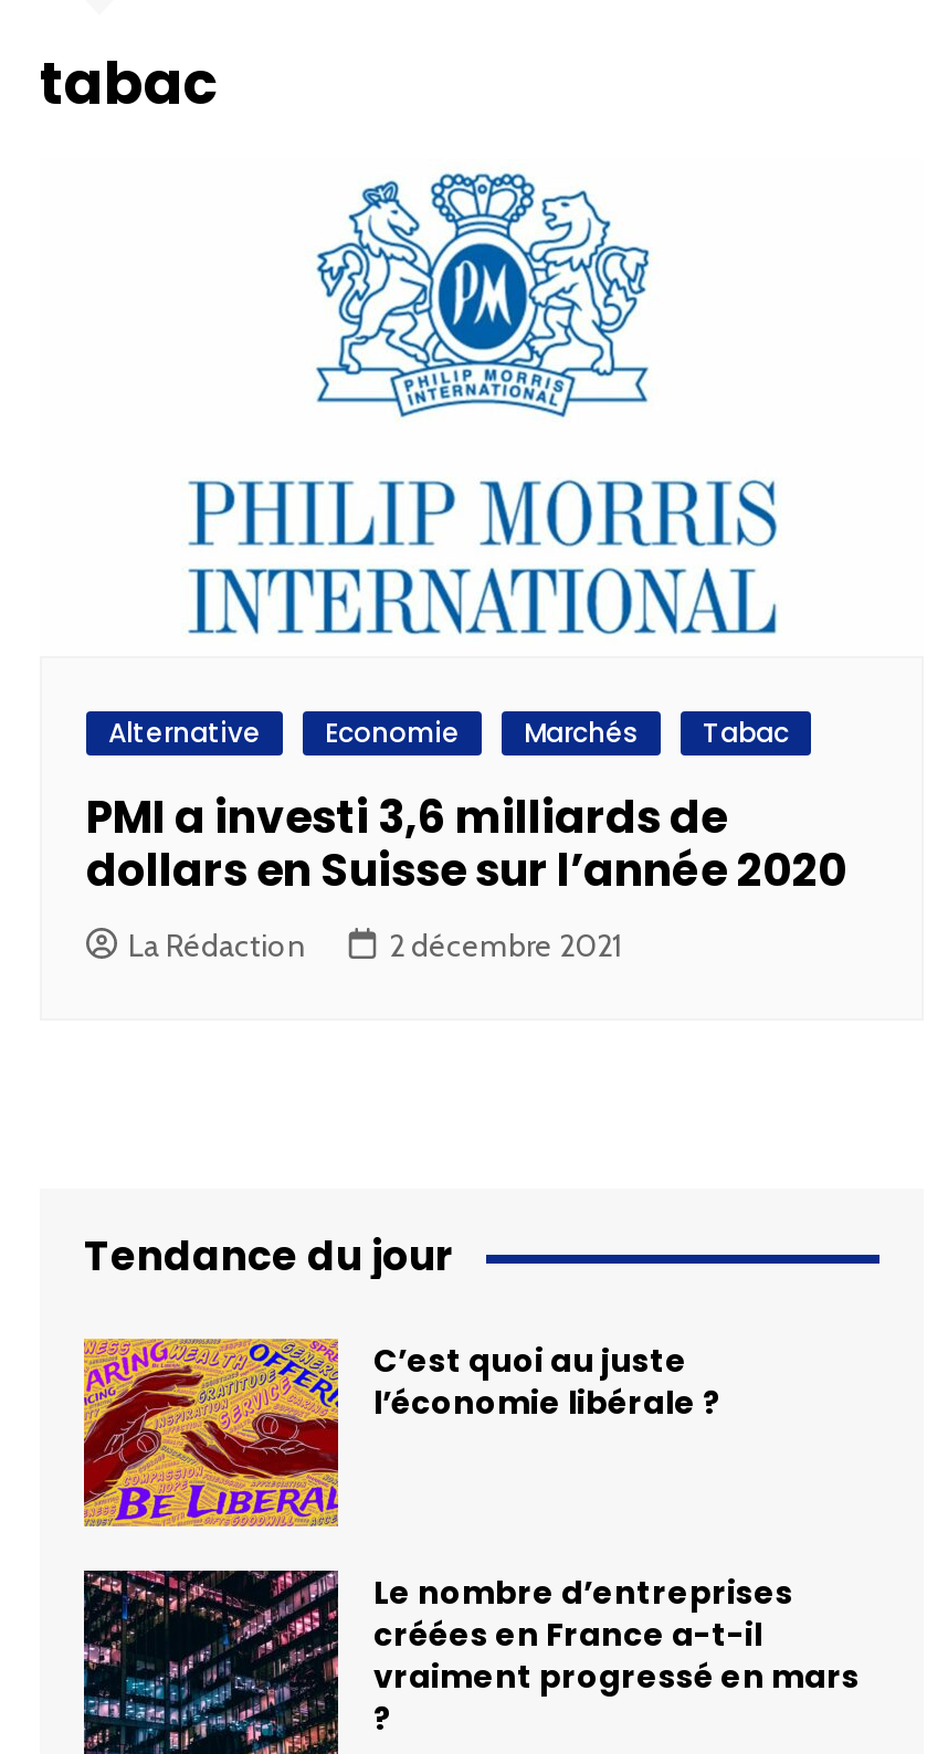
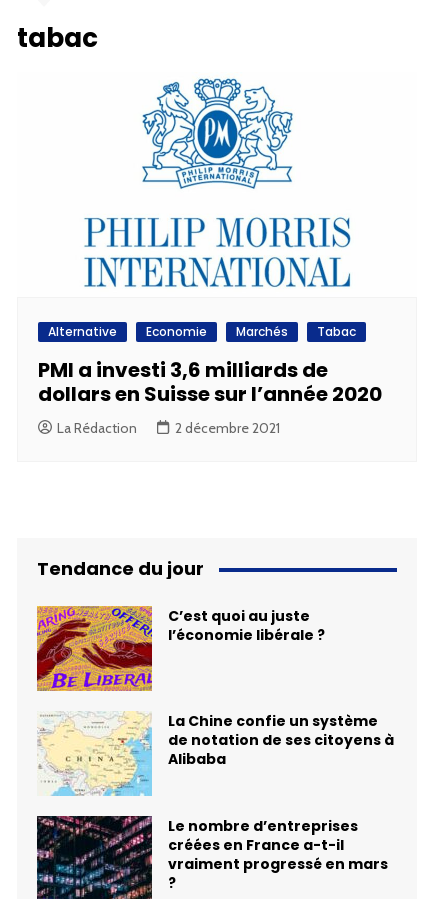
+ [image]
+ La Chine confie un système
+ de notation de ses citoyens à
+ Alibaba
